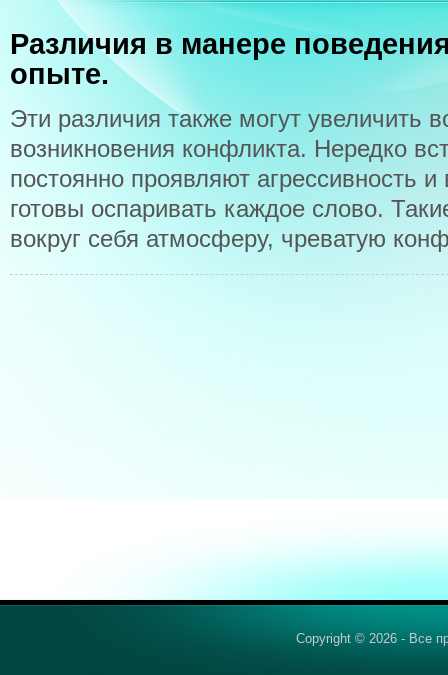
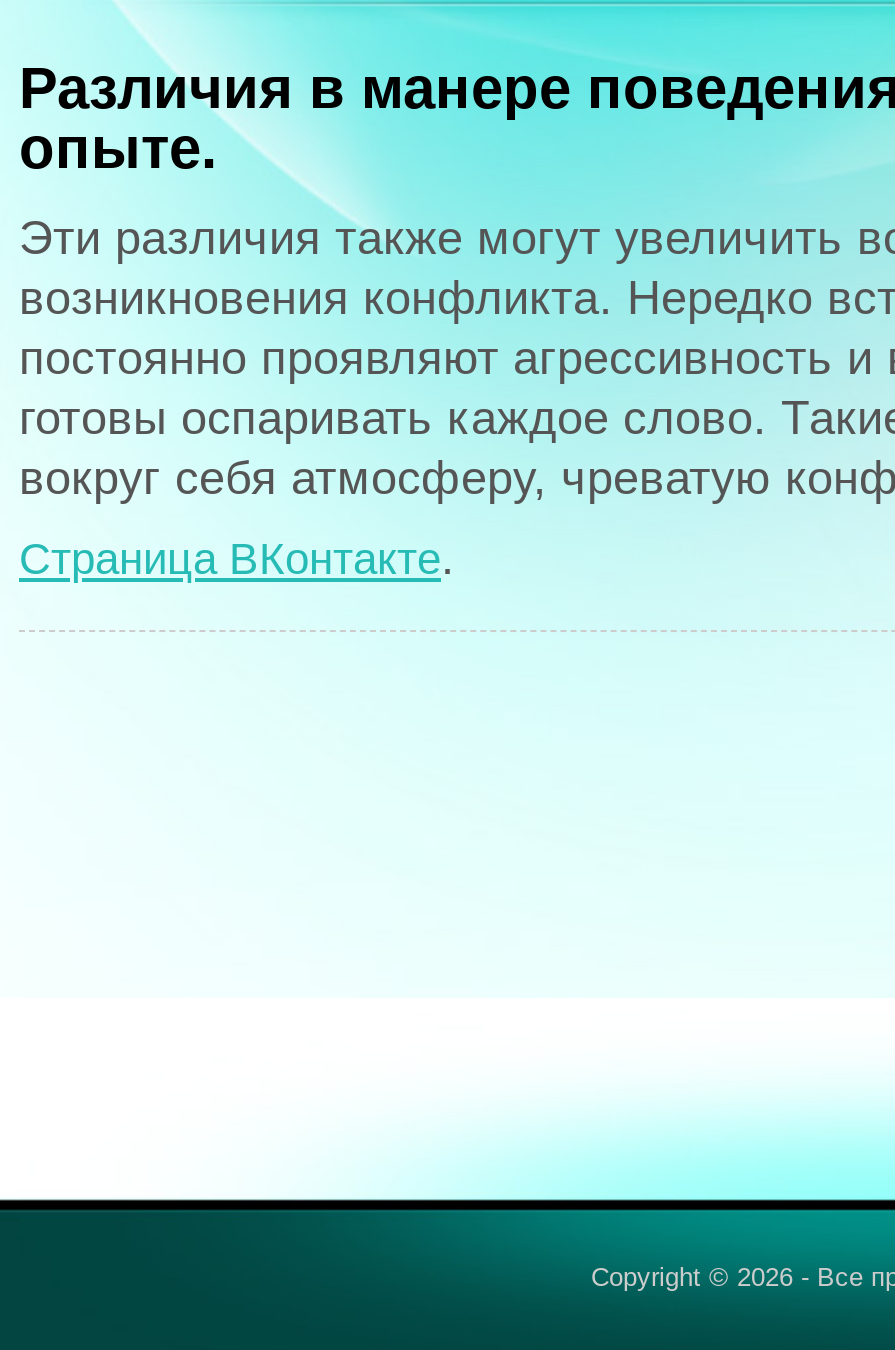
+ Страница ВКонтакте.
